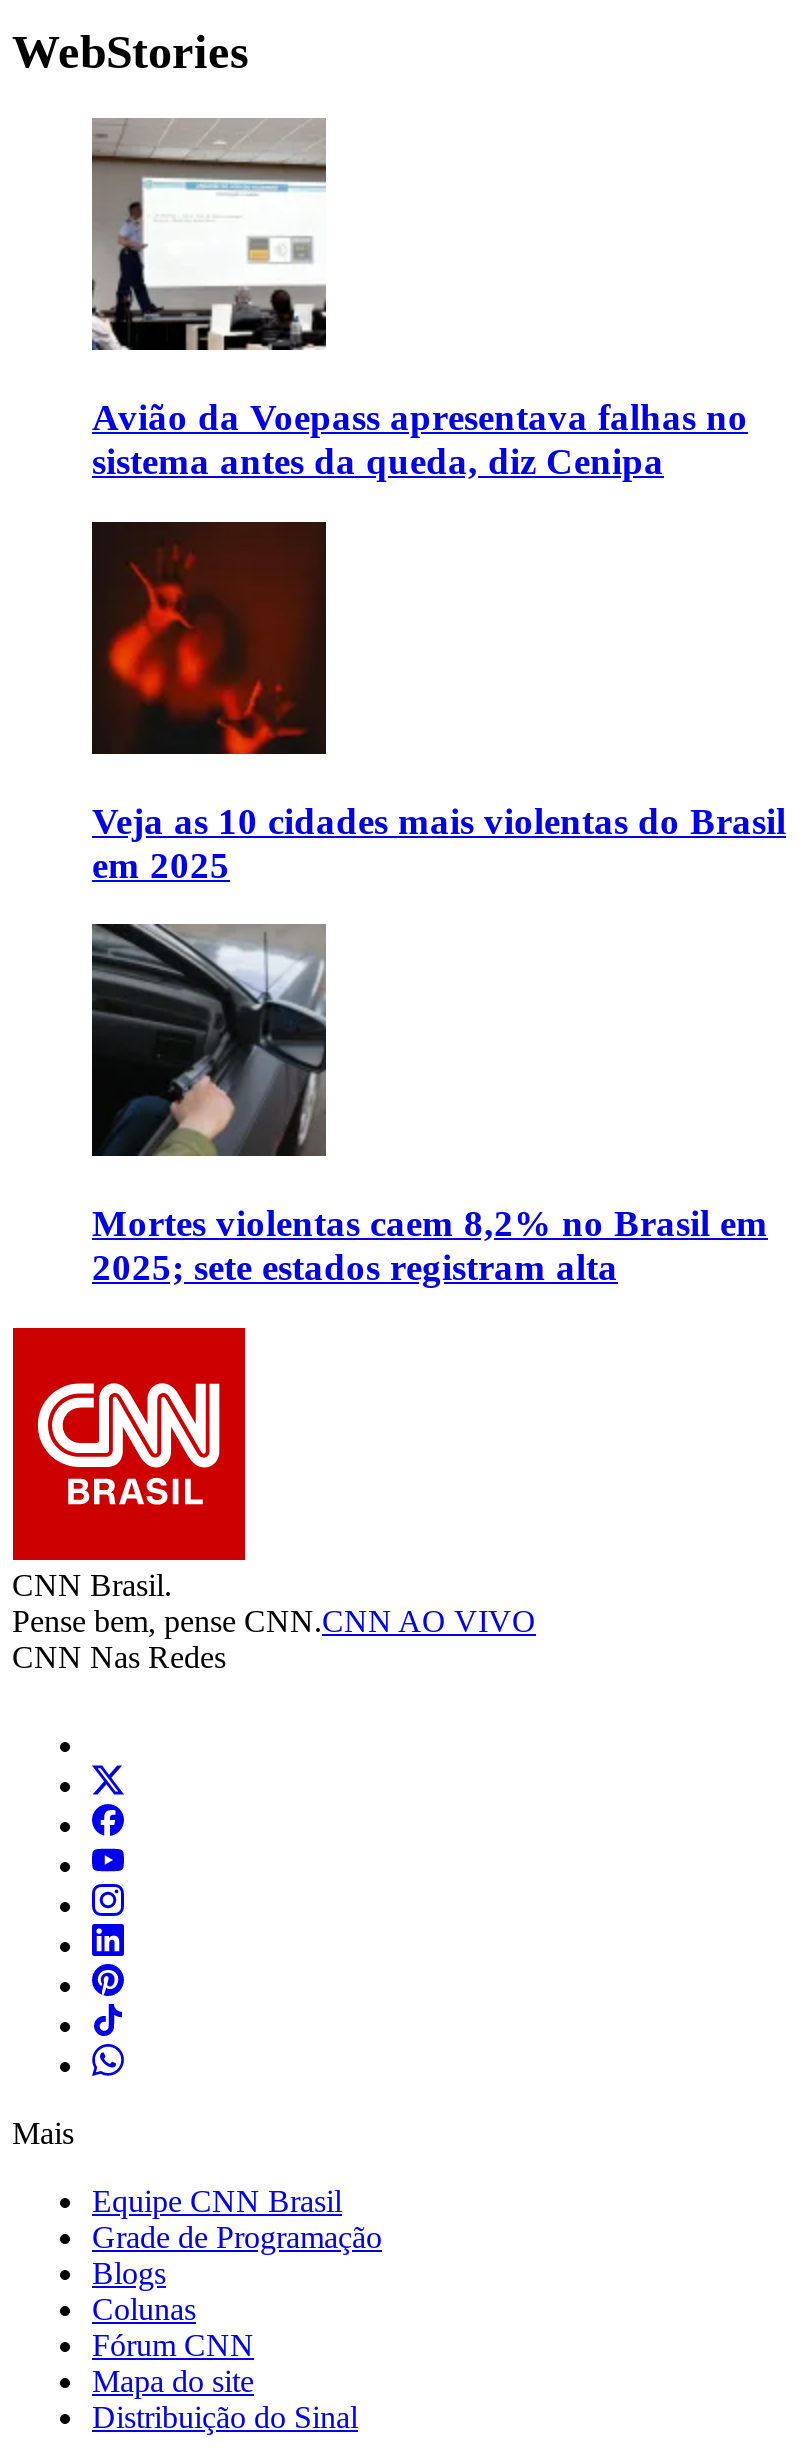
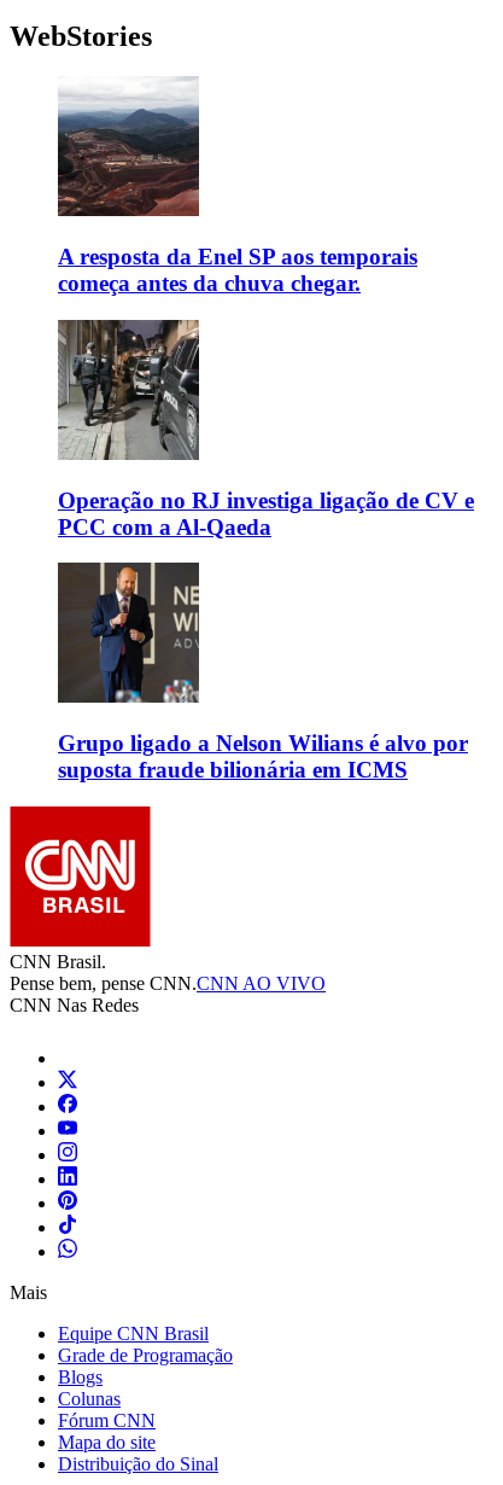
- [image]
- Avião da Voepass apresentava falhas no
- sistema antes da queda, diz Cenipa
+ [image]
+ A resposta da Enel SP aos temporais
+ começa antes da chuva chegar.

- [image]
- Veja as 10 cidades mais violentas do Brasil
- em 2025
+ [image]
+ Operação no RJ investiga ligação de CV e
+ PCC com a Al-Qaeda

- [image]
- Mortes violentas caem 8,2% no Brasil em
- 2025; sete estados registram alta
+ [image]
+ Grupo ligado a Nelson Wilians é alvo por
+ suposta fraude bilionária em ICMS
